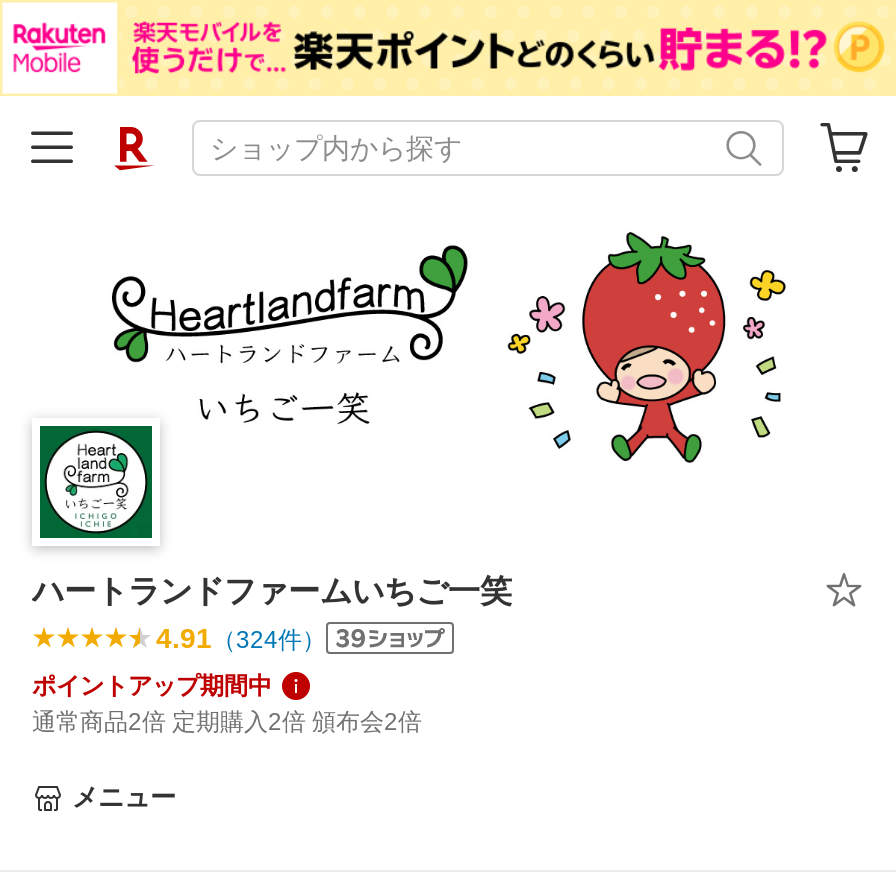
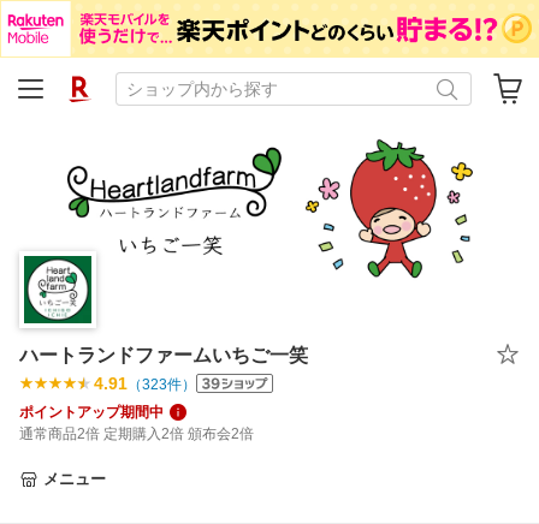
- 4.91（324件）
+ 4.91（323件）
